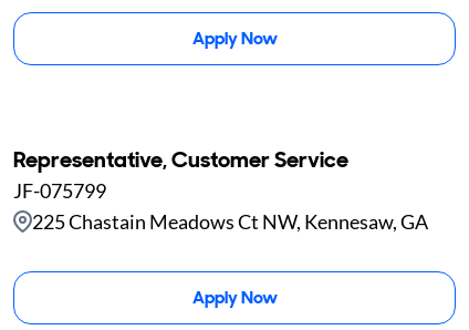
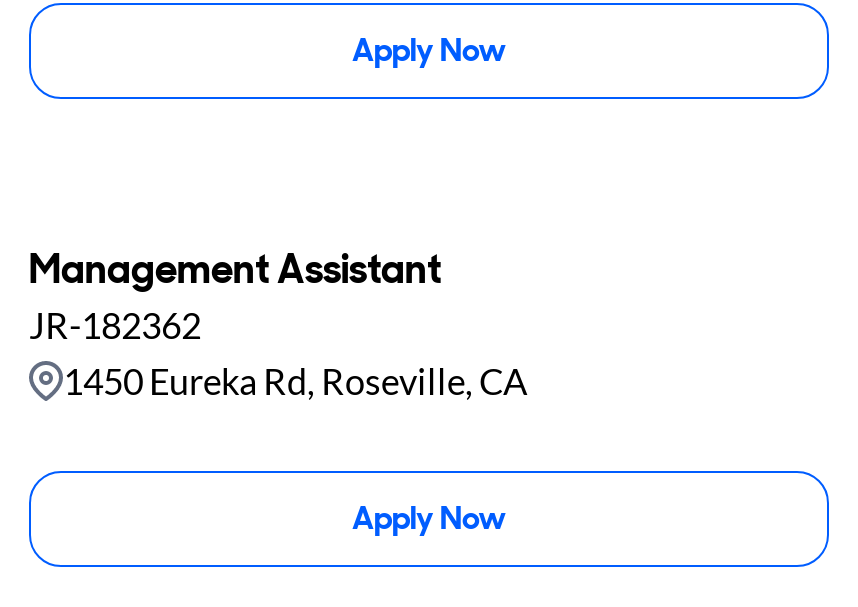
- Representative, Customer Service
+ Management Assistant

- JF-075799
+ JR-182362

- 225 Chastain Meadows Ct NW, Kennesaw, GA
+ 1450 Eureka Rd, Roseville, CA
